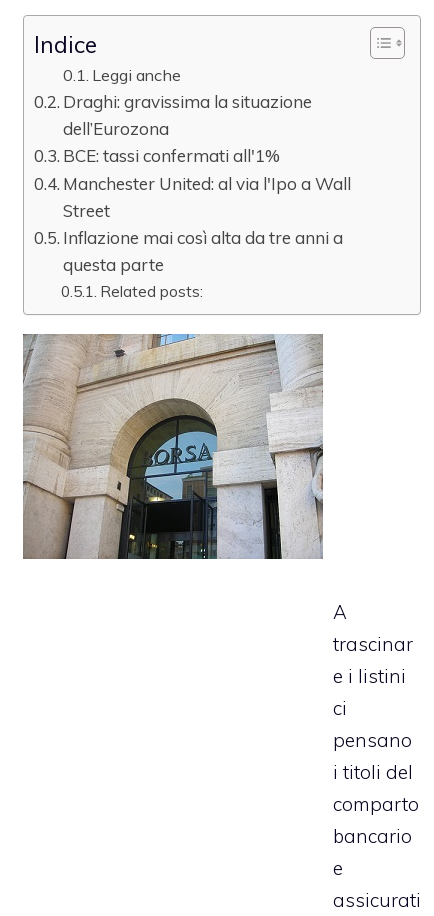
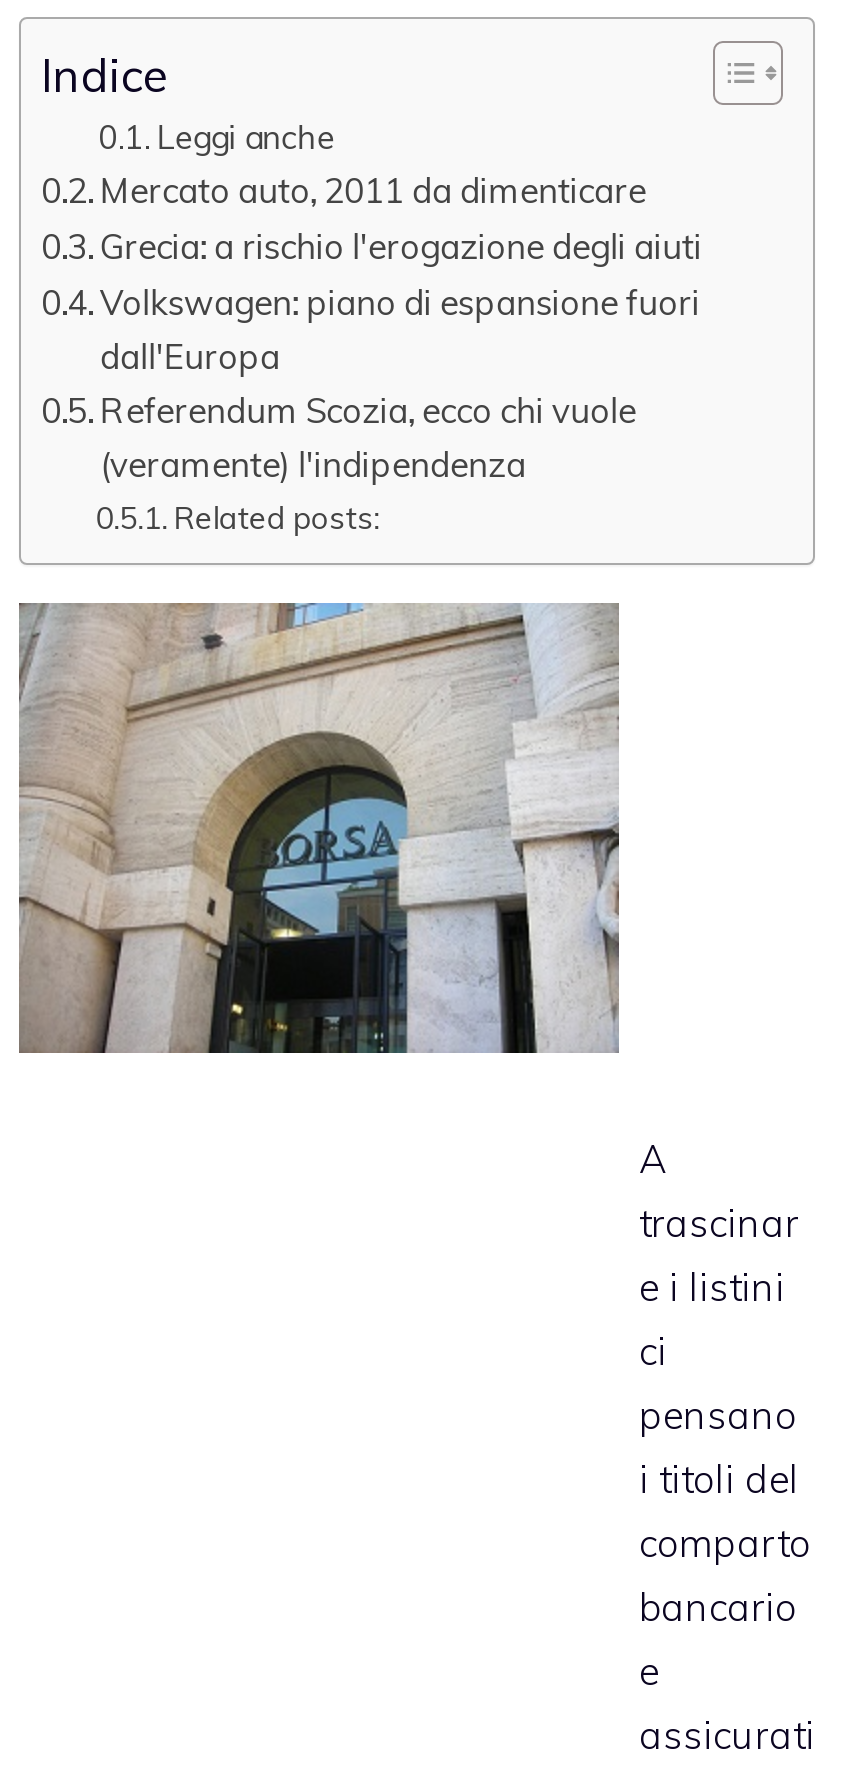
- Draghi: gravissima la situazione
- dell’Eurozona
- BCE: tassi confermati all'1%
- Manchester United: al via l'Ipo a Wall
- Street
- Inflazione mai così alta da tre anni a
- questa parte
+ Mercato auto, 2011 da dimenticare
+ Grecia: a rischio l'erogazione degli aiuti
+ Volkswagen: piano di espansione fuori
+ dall'Europa
+ Referendum Scozia, ecco chi vuole
+ (veramente) l'indipendenza
